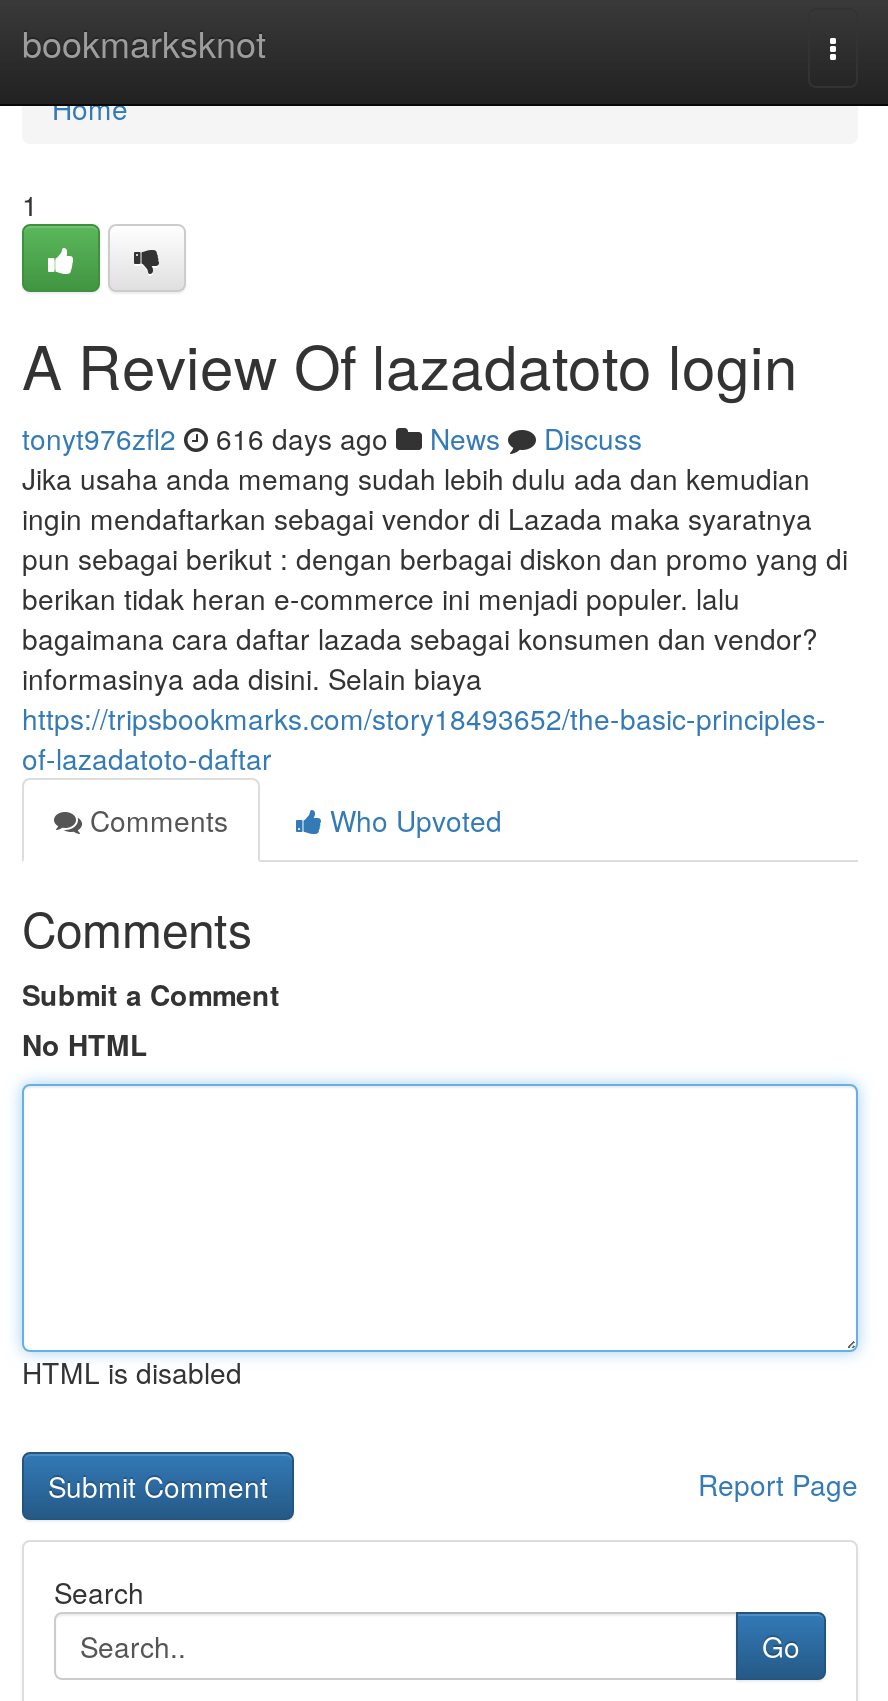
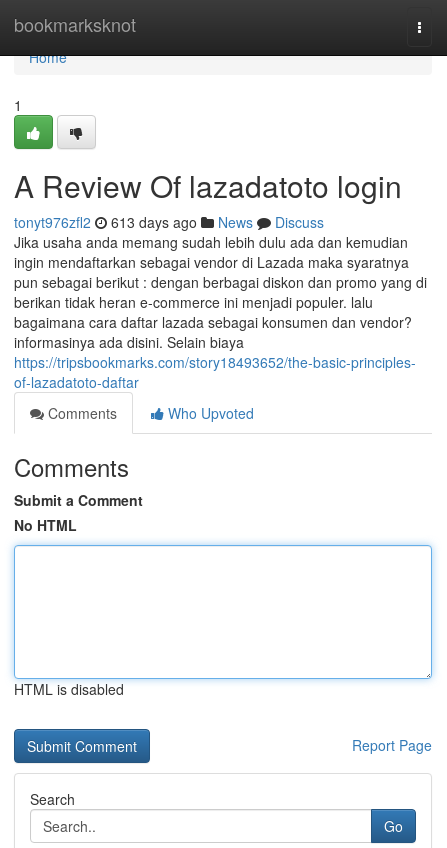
- tonyt976zfl2 616 days ago News Discuss
+ tonyt976zfl2 613 days ago News Discuss
